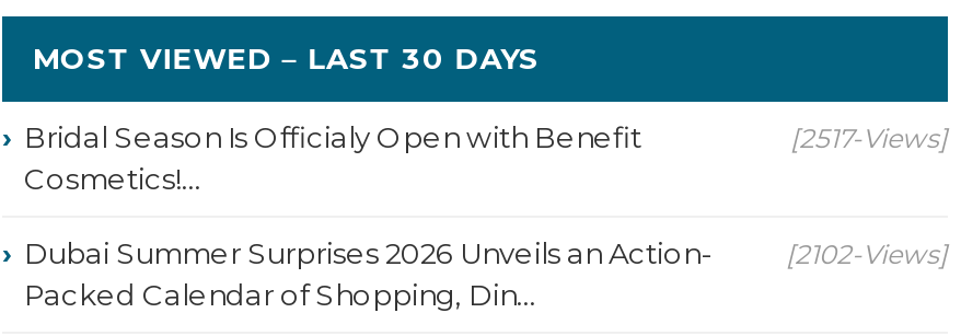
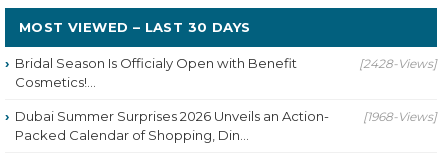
- [2517-Views]
+ [2428-Views]

- [2102-Views]
+ [1968-Views]
